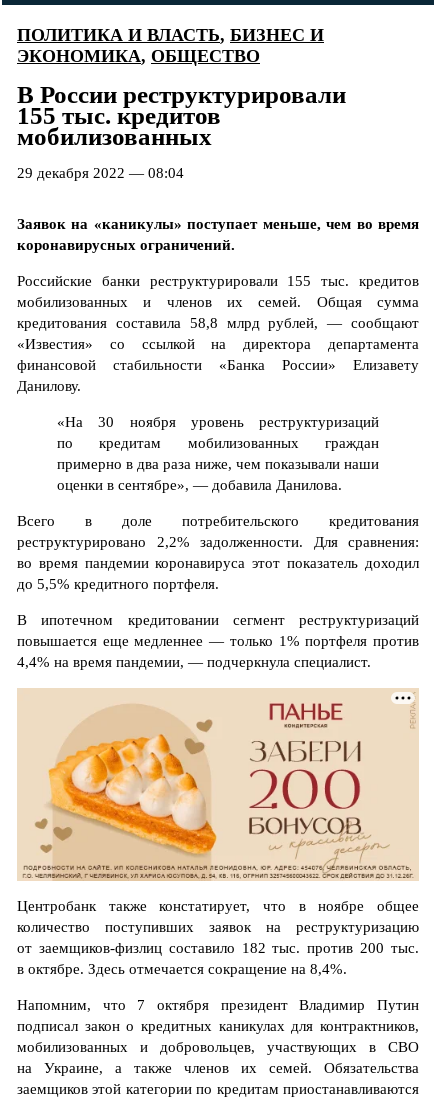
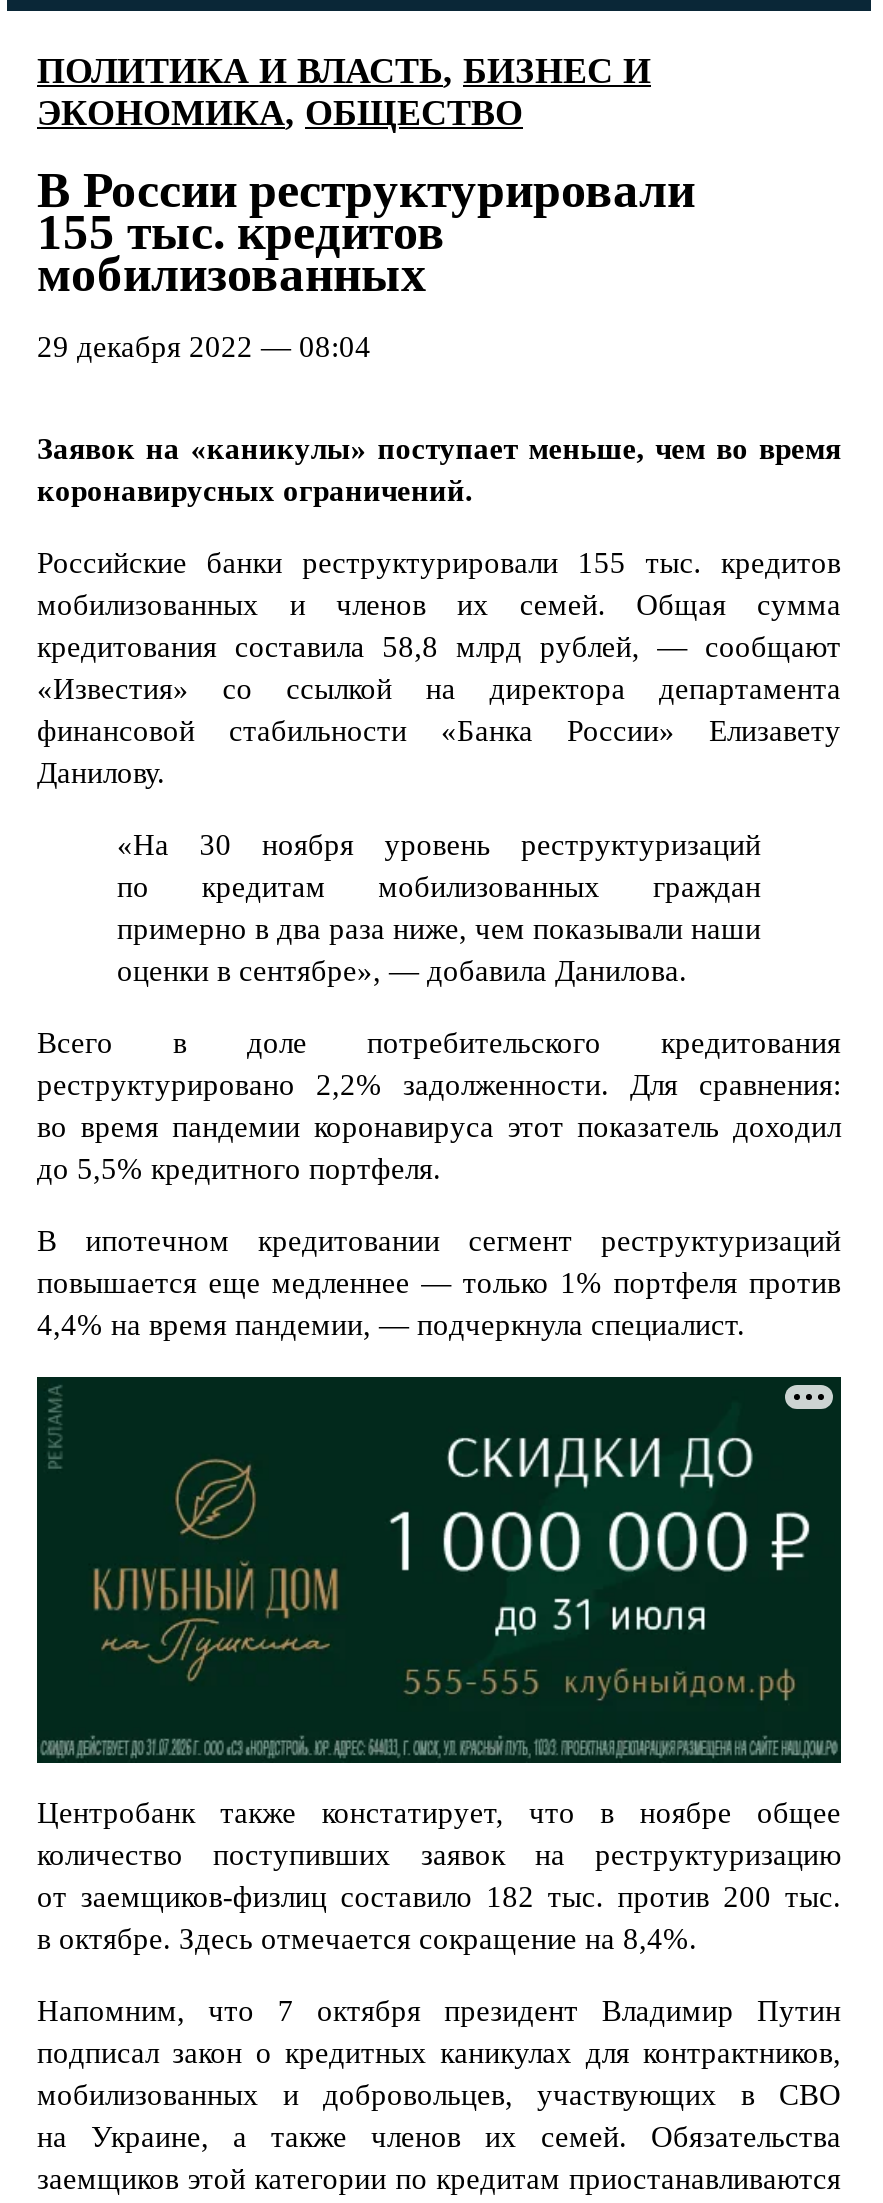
- [image]
+ [image]
